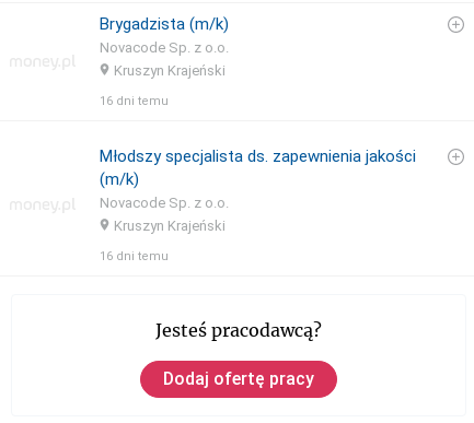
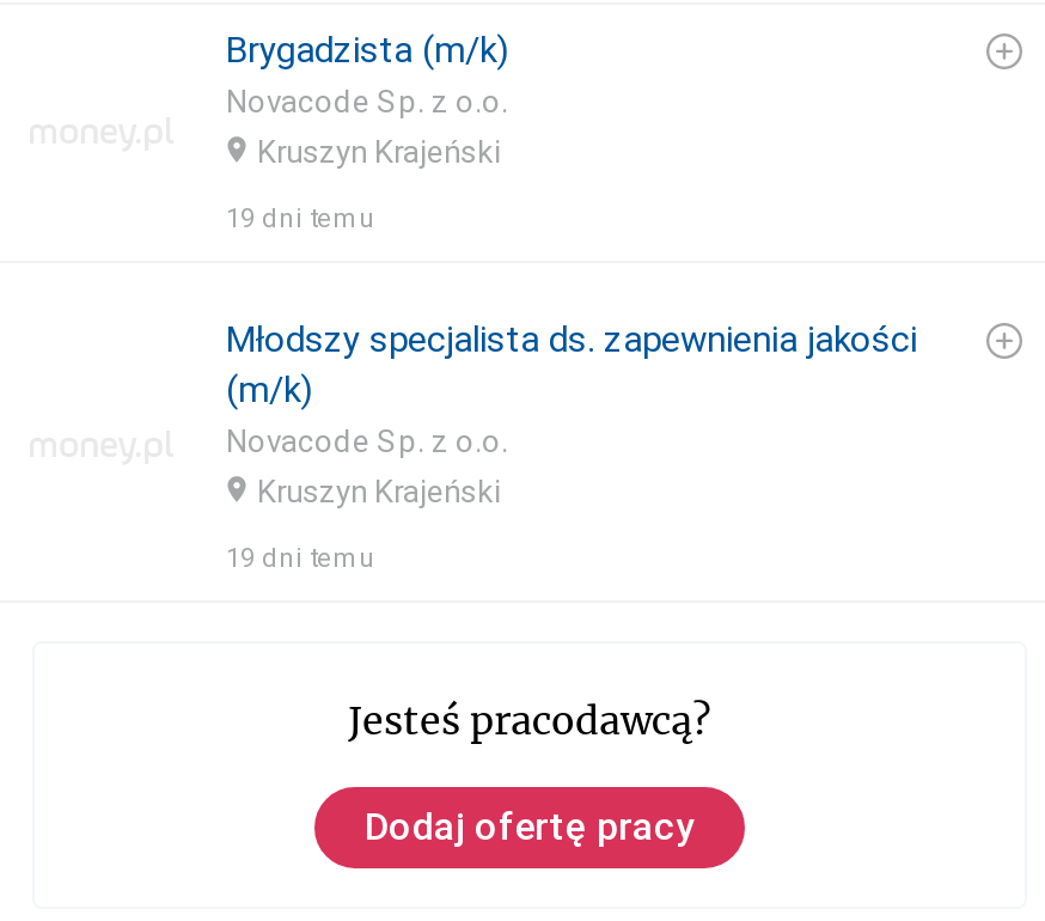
- 16 dni temu
+ 19 dni temu

- 16 dni temu
+ 19 dni temu
